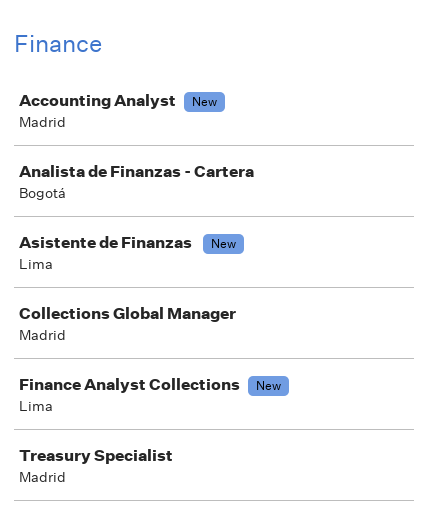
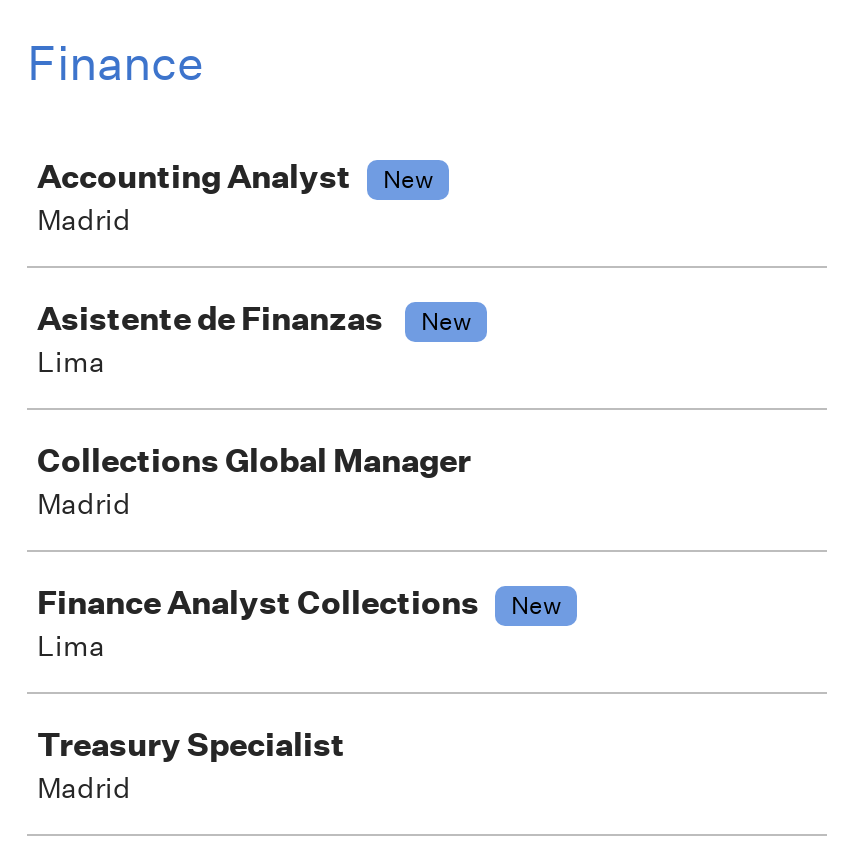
- Analista de Finanzas - Cartera
- Bogotá
